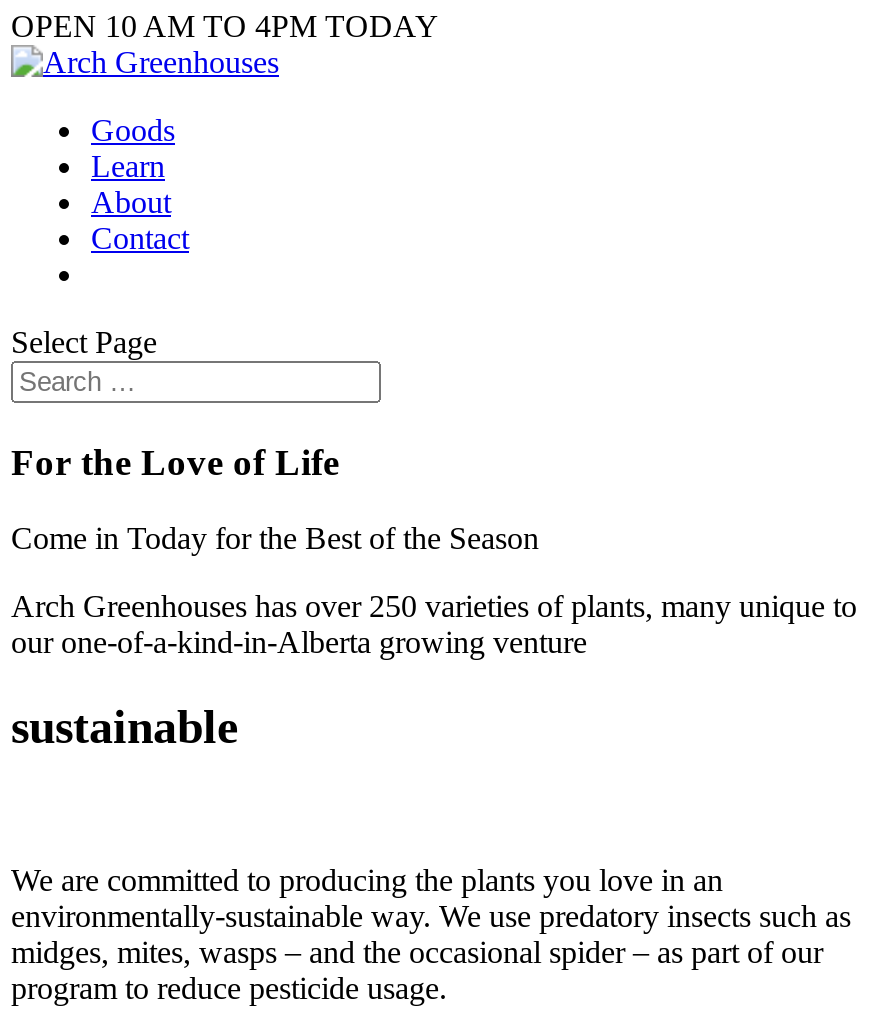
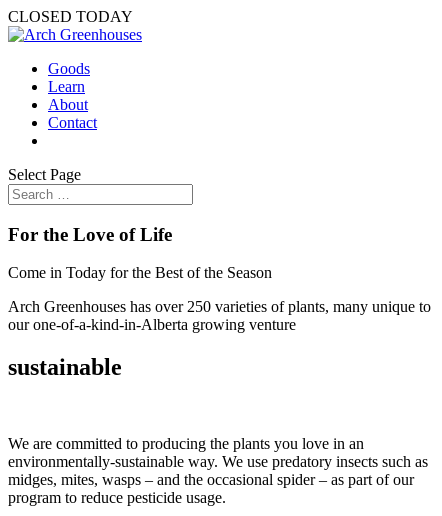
- OPEN 10 AM TO 4PM TODAY
+ CLOSED TODAY
